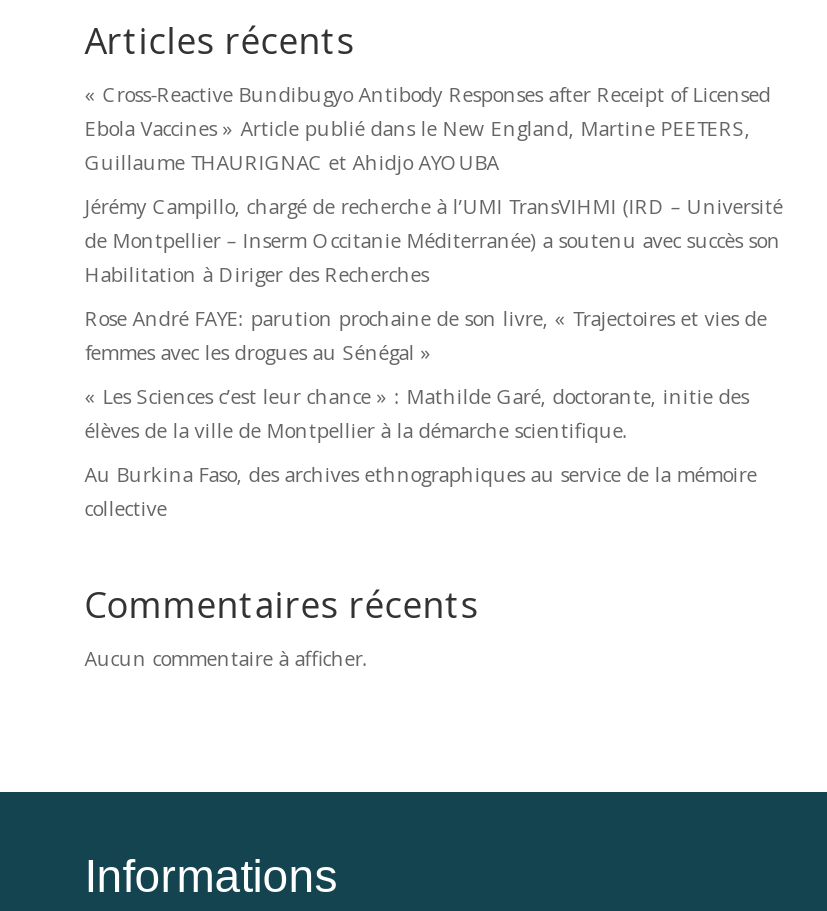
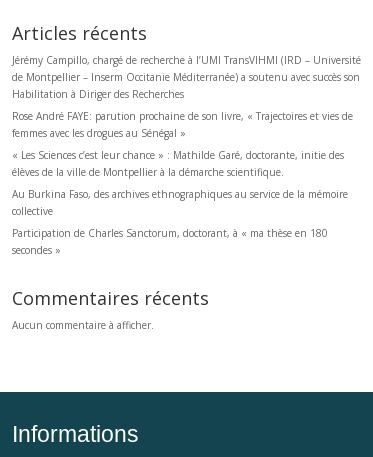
- « Cross-Reactive Bundibugyo Antibody Responses after Receipt of Licensed
- Ebola Vaccines » Article publié dans le New England, Martine PEETERS,
- Guillaume THAURIGNAC et Ahidjo AYOUBA

moved up: Jérémy Campillo, chargé de recherche à l’UMI TransVIHMI (IRD – Université | de Montpellier – Inserm Occitanie Méditerranée) a soutenu avec succès son | Habilitation à Diriger des Recherches | ... | Au Burkina Faso, des archives ethnographiques au service de la mémoire | collective

+ Participation de Charles Sanctorum, doctorant, à « ma thèse en 180
+ secondes »
